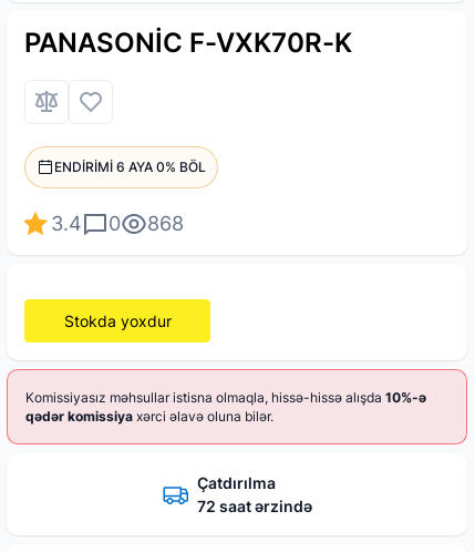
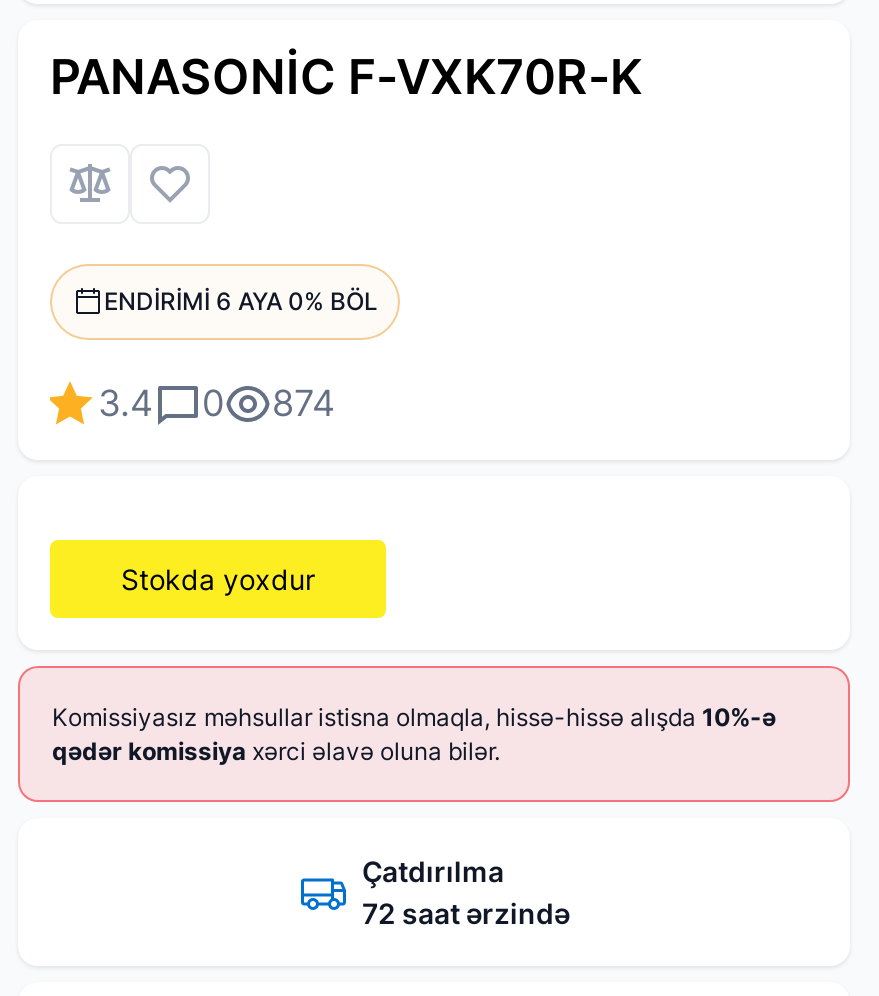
- 3.4 0 868
+ 3.4 0 874
